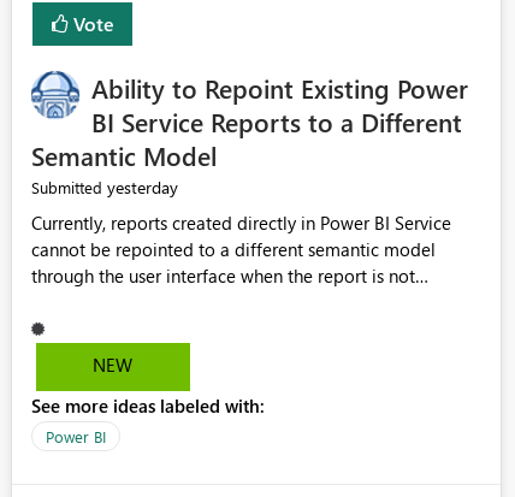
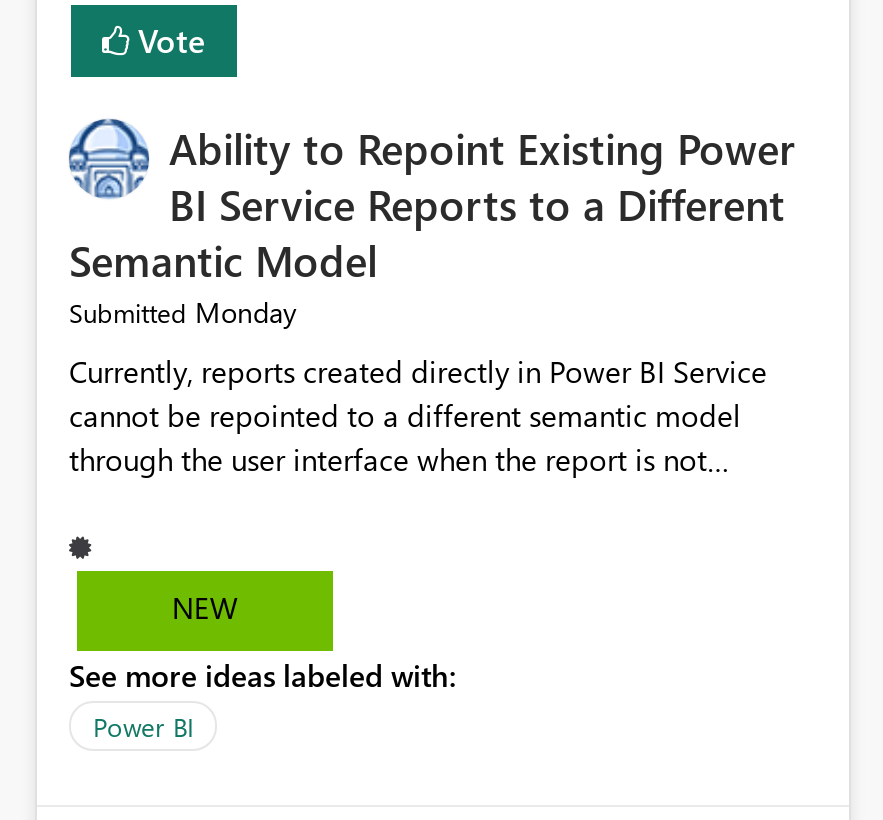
- Submitted yesterday
+ Submitted Monday
